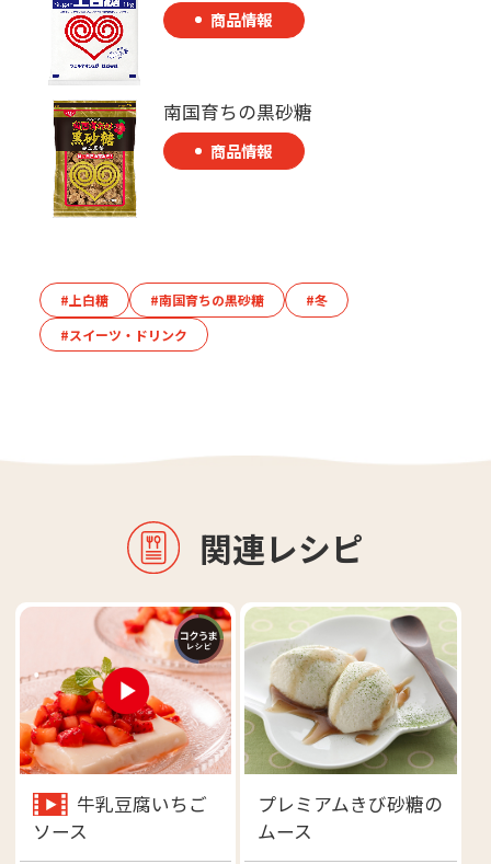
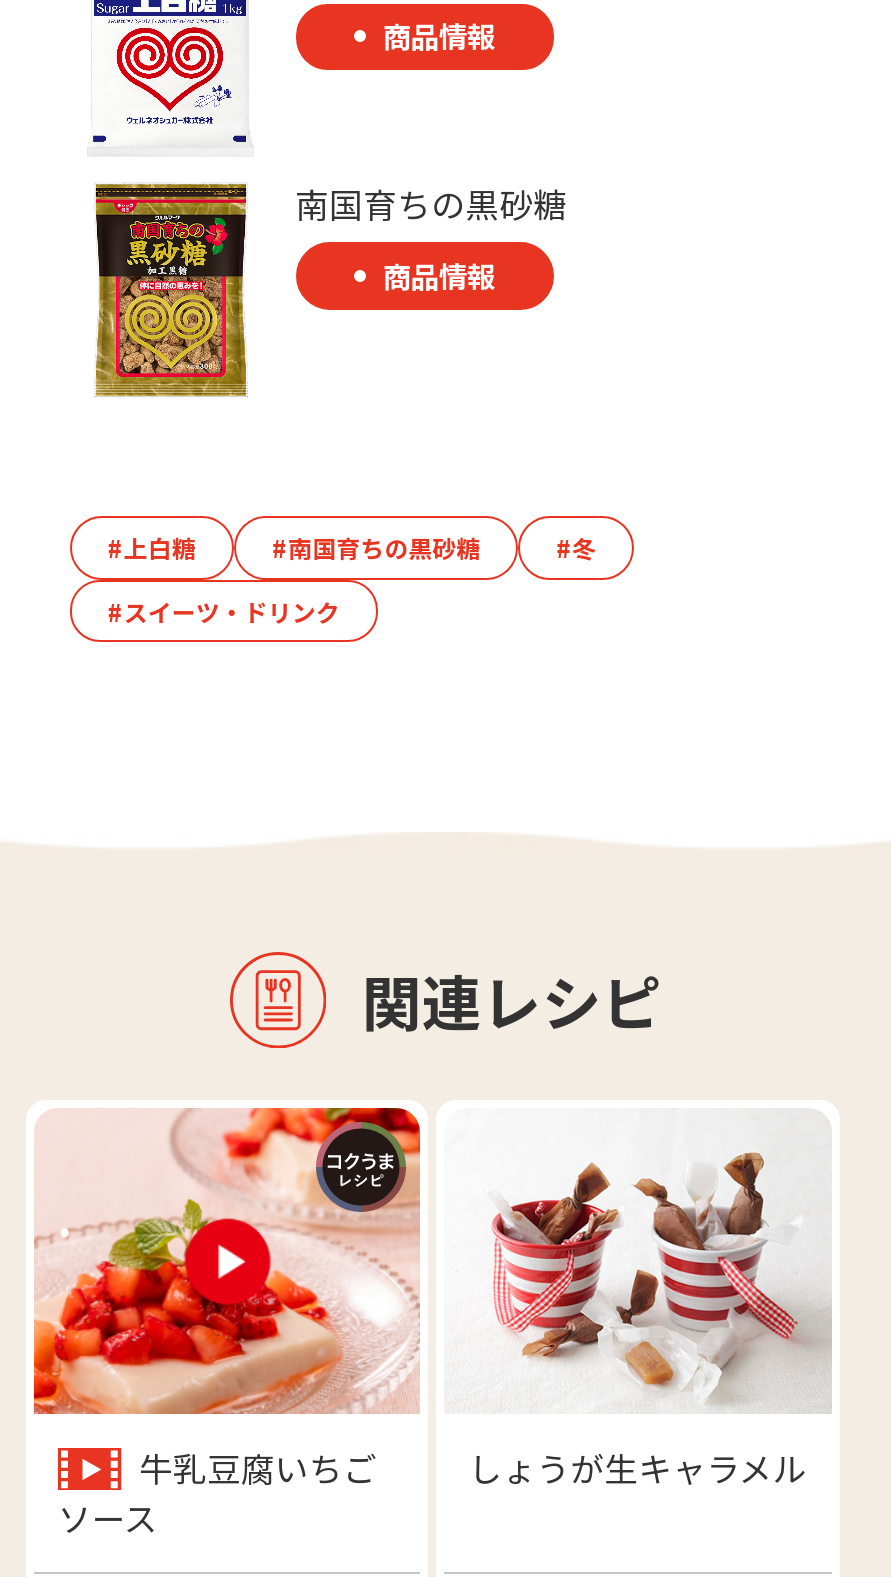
- [image]
- プレミアムきび砂糖の
- ムース
+ [image]
+ しょうが生キャラメル
